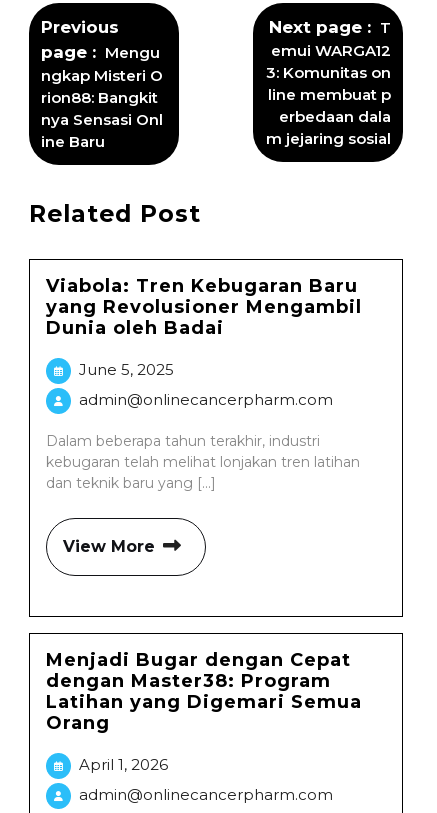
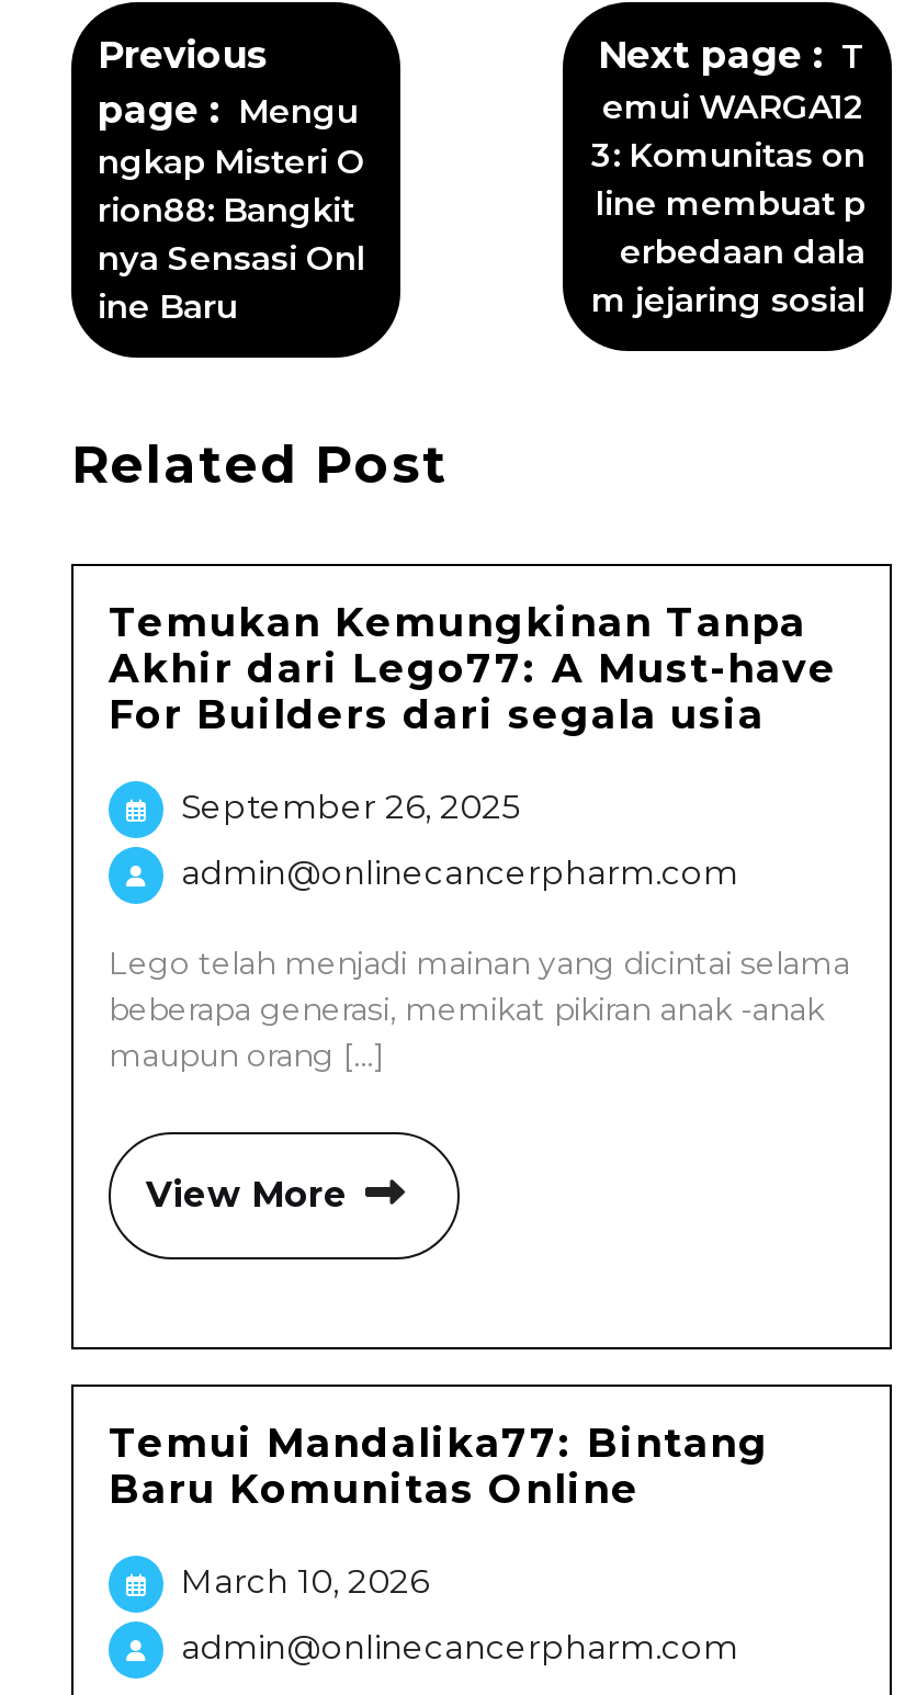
- Viabola: Tren Kebugaran Baru
- yang Revolusioner Mengambil
- Dunia oleh Badai
+ Temukan Kemungkinan Tanpa
+ Akhir dari Lego77: A Must-have
+ For Builders dari segala usia

- June 5, 2025
+ September 26, 2025

- Dalam beberapa tahun terakhir, industri
- kebugaran telah melihat lonjakan tren latihan
- dan teknik baru yang [...]
+ Lego telah menjadi mainan yang dicintai selama
+ beberapa generasi, memikat pikiran anak -anak
+ maupun orang [...]

- Menjadi Bugar dengan Cepat
- dengan Master38: Program
- Latihan yang Digemari Semua
- Orang
+ Temui Mandalika77: Bintang
+ Baru Komunitas Online

- April 1, 2026
+ March 10, 2026
